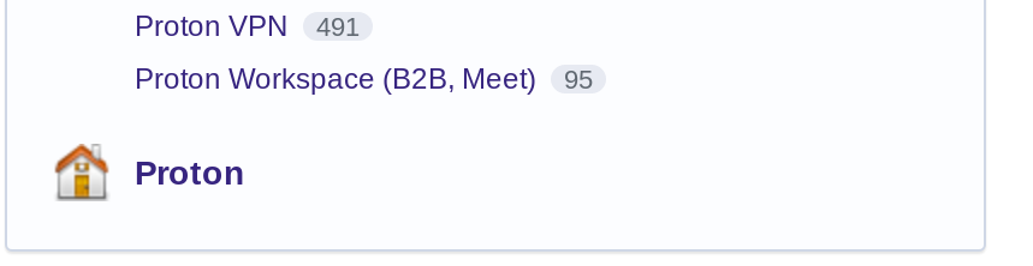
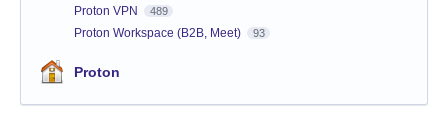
- Proton VPN 491
+ Proton VPN 489

- Proton Workspace (B2B, Meet) 95
+ Proton Workspace (B2B, Meet) 93
